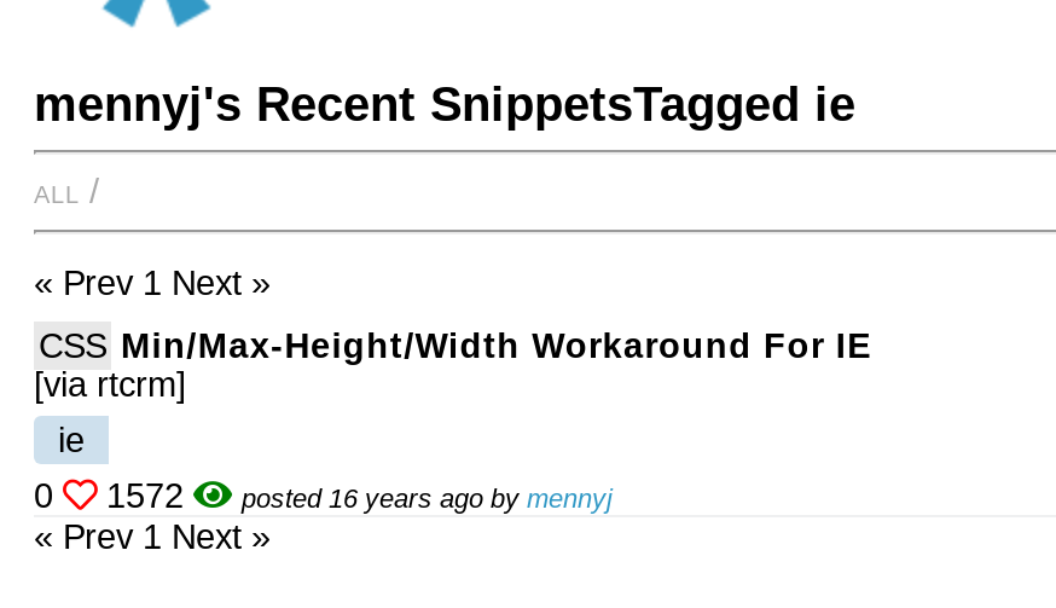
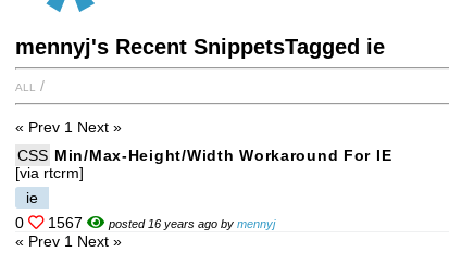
- 0 1572 posted 16 years ago by mennyj
+ 0 1567 posted 16 years ago by mennyj
